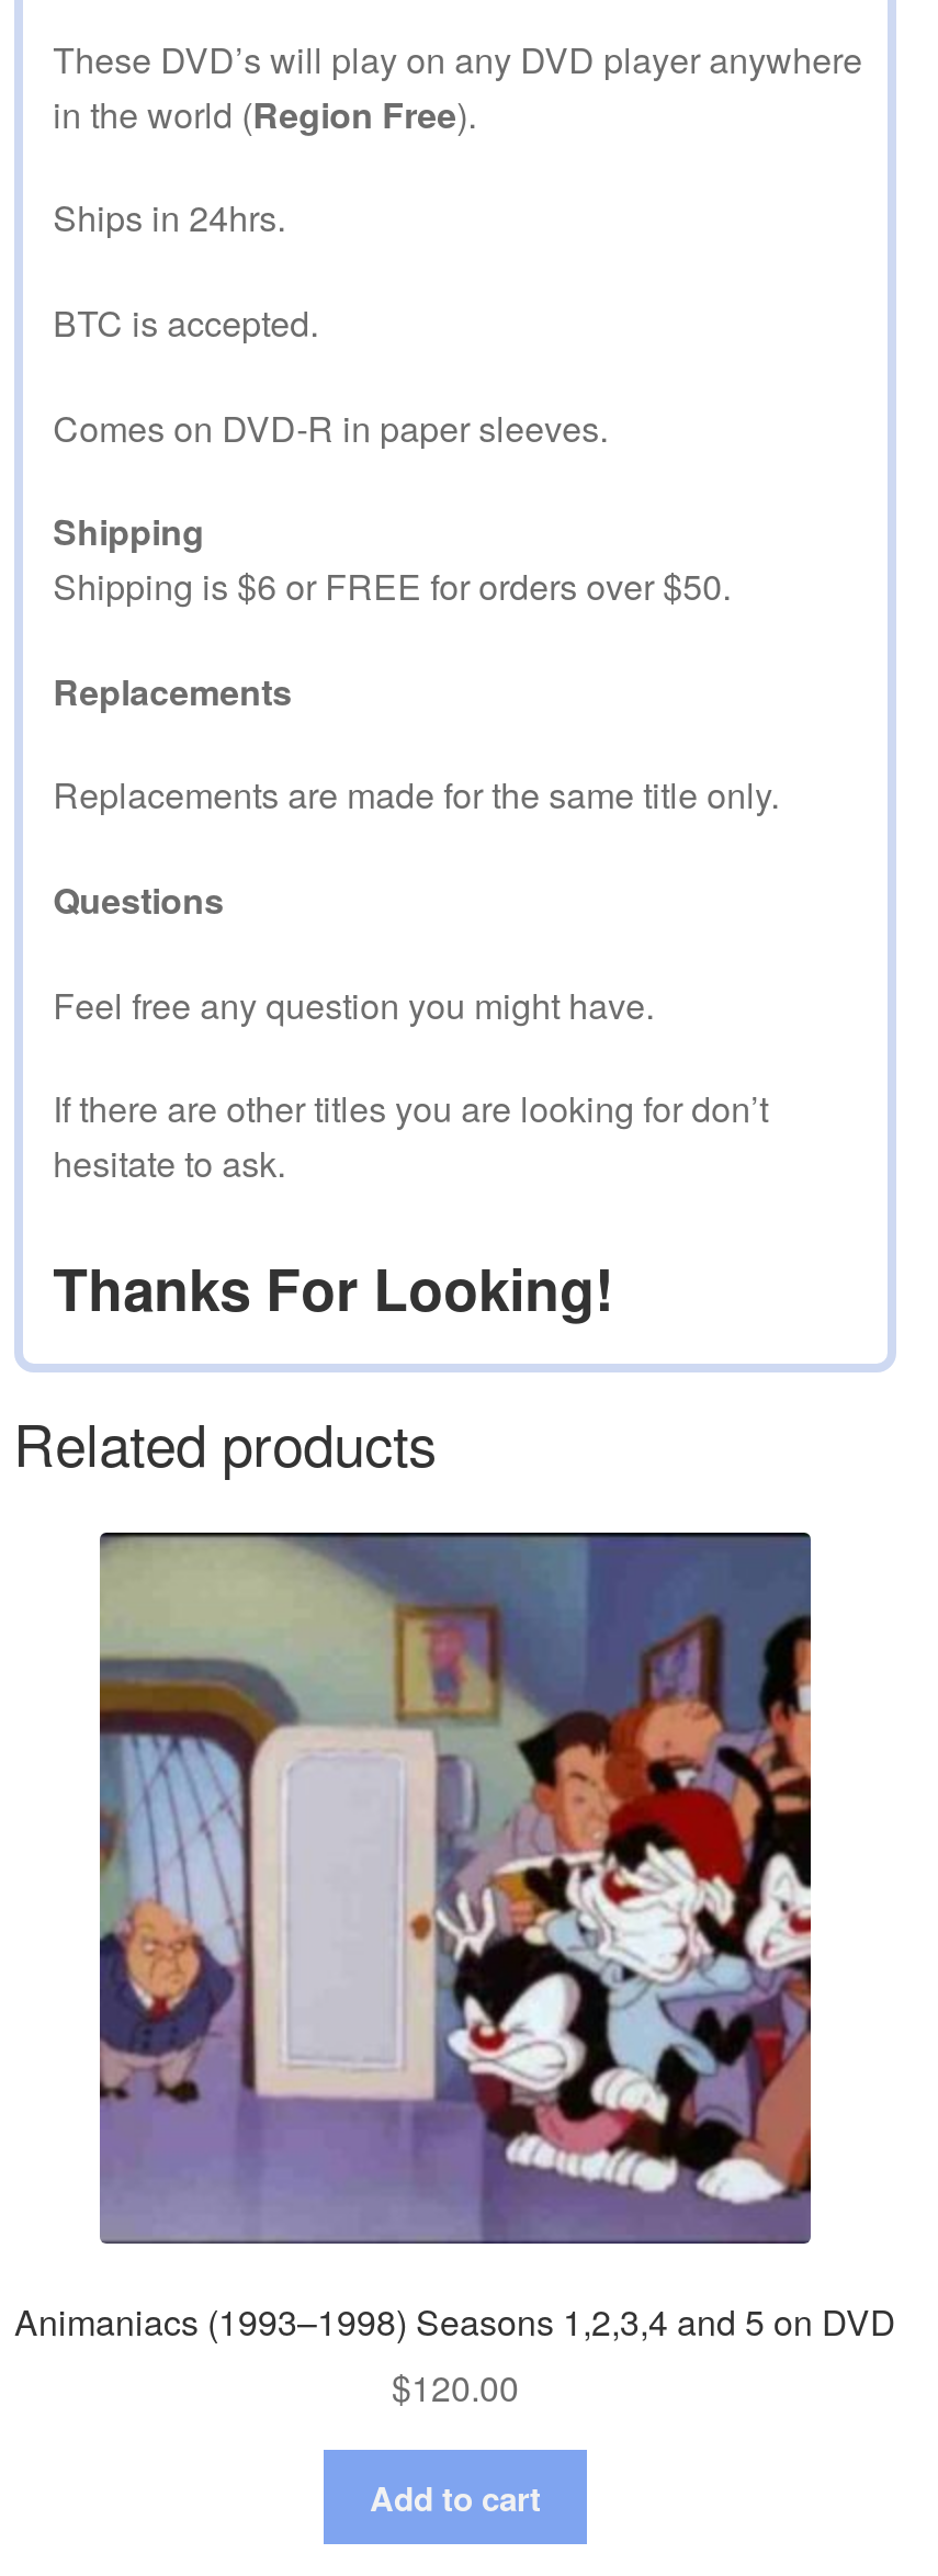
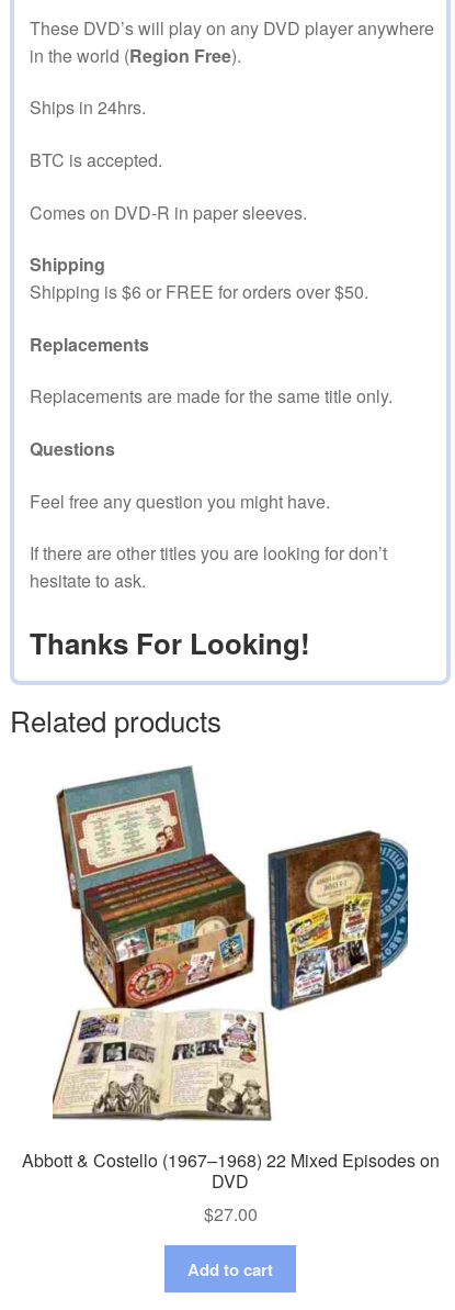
- [image]
- Animaniacs (1993–1998) Seasons 1,2,3,4 and 5 on DVD
- $120.00
+ [image]
+ Abbott & Costello (1967–1968) 22 Mixed Episodes on
+ DVD
+ $27.00
